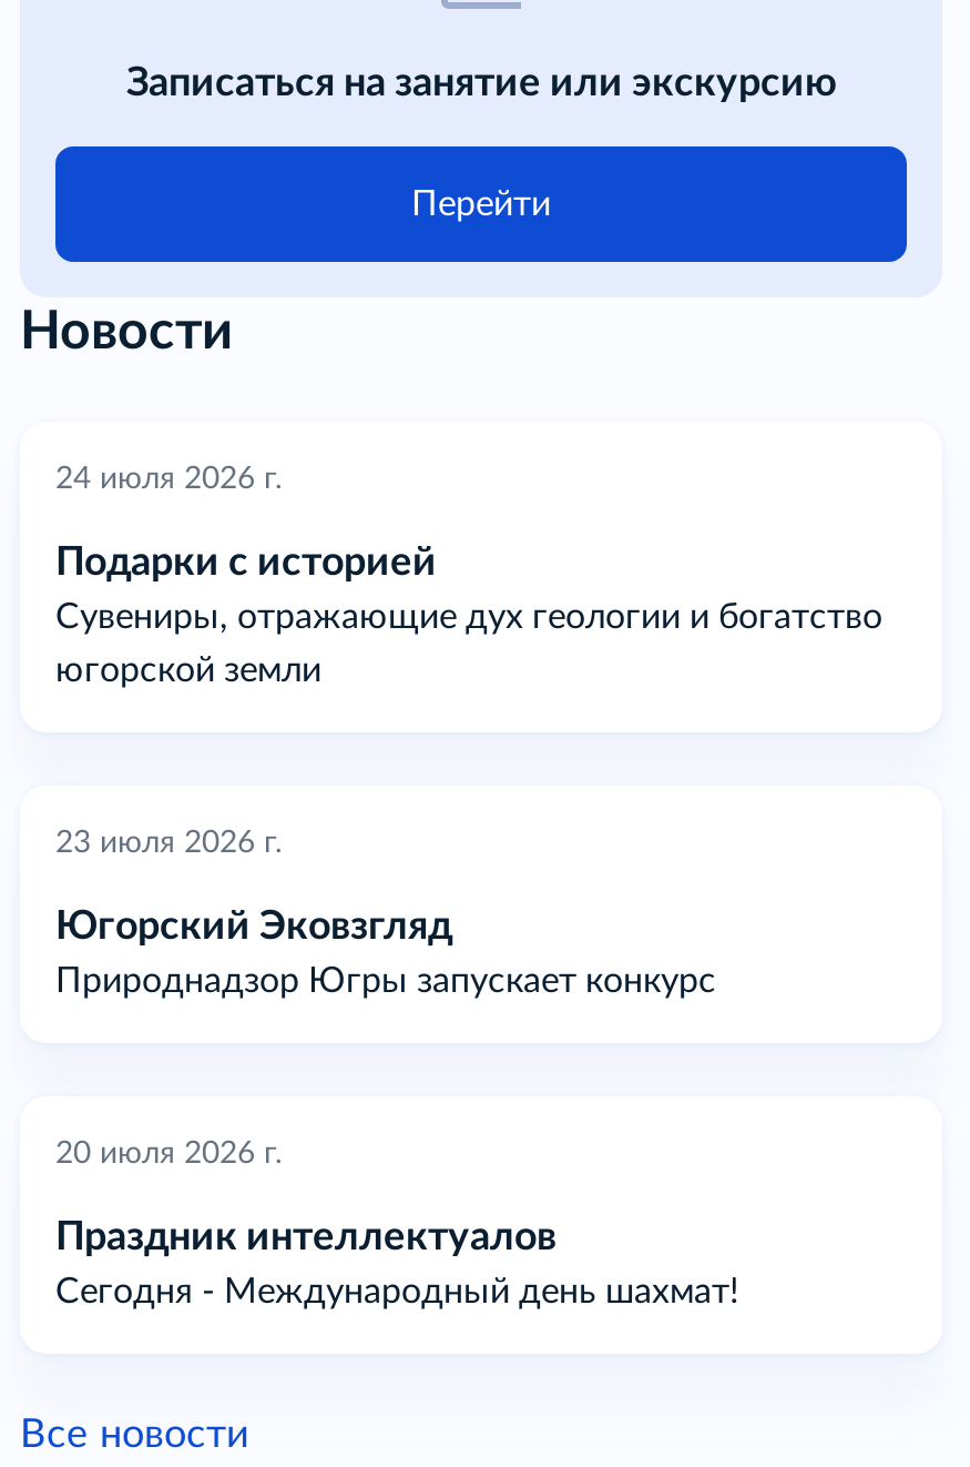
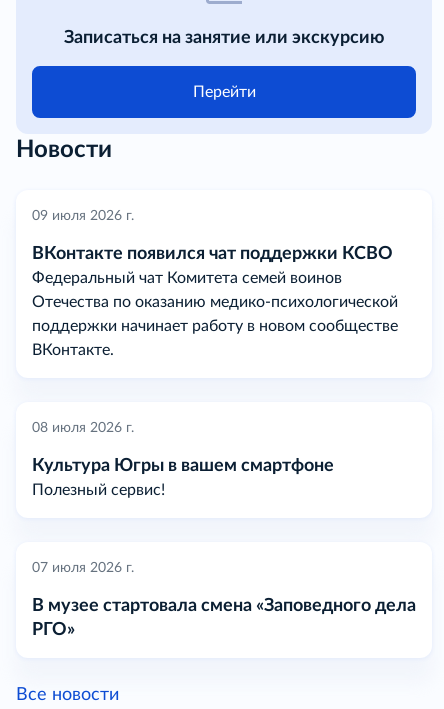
- 24 июля 2026 г.
- Подарки с историей
- Сувениры, отражающие дух геологии и богатство
- югорской земли
+ 09 июля 2026 г.
+ ВКонтакте появился чат поддержки КСВО
+ Федеральный чат Комитета семей воинов
+ Отечества по оказанию медико-психологической
+ поддержки начинает работу в новом сообществе
+ ВКонтакте.

- 23 июля 2026 г.
- Югорский Эковзгляд
- Природнадзор Югры запускает конкурс
+ 08 июля 2026 г.
+ Культура Югры в вашем смартфоне
+ Полезный сервис!

- 20 июля 2026 г.
- Праздник интеллектуалов
- Сегодня - Международный день шахмат!
+ 07 июля 2026 г.
+ В музее стартовала смена «Заповедного дела
+ РГО»
